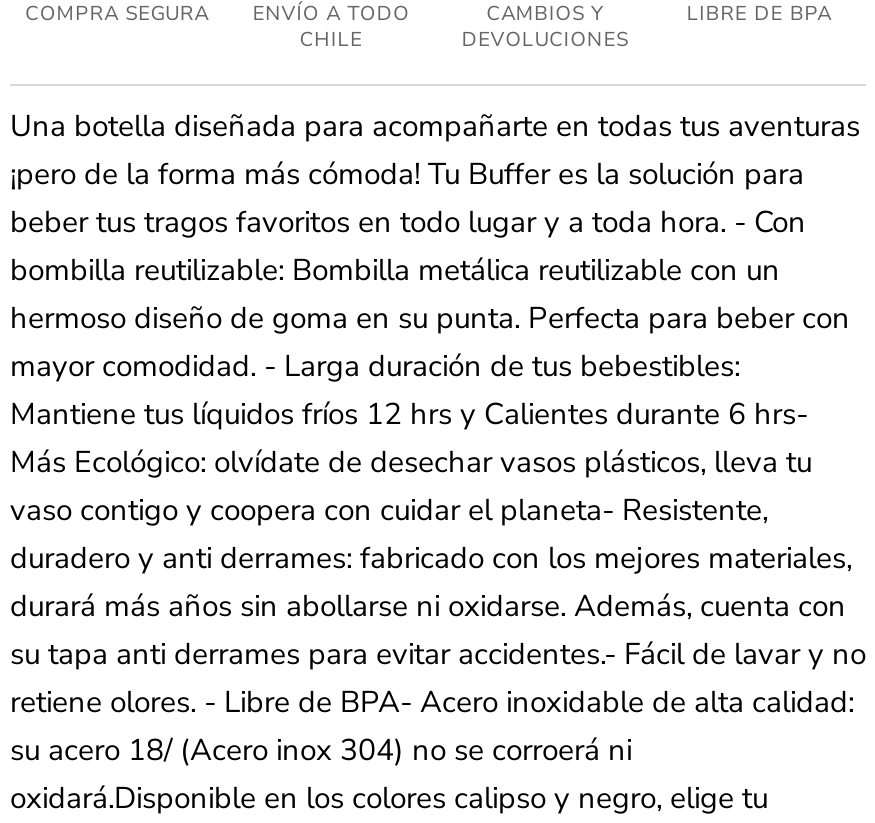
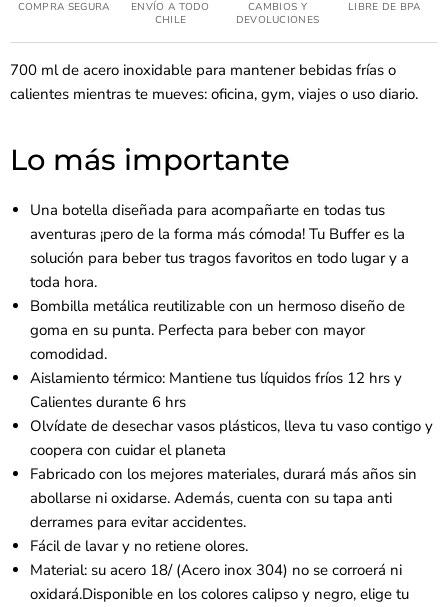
- Una botella diseñada para acompañarte en todas tus aventuras
- ¡pero de la forma más cómoda! Tu Buffer es la solución para
- beber tus tragos favoritos en todo lugar y a toda hora. - Con
- bombilla reutilizable: Bombilla metálica reutilizable con un
- hermoso diseño de goma en su punta. Perfecta para beber con
- mayor comodidad. - Larga duración de tus bebestibles:
- Mantiene tus líquidos fríos 12 hrs y Calientes durante 6 hrs-
- Más Ecológico: olvídate de desechar vasos plásticos, lleva tu
- vaso contigo y coopera con cuidar el planeta- Resistente,
- duradero y anti derrames: fabricado con los mejores materiales,
- durará más años sin abollarse ni oxidarse. Además, cuenta con
- su tapa anti derrames para evitar accidentes.- Fácil de lavar y no
- retiene olores. - Libre de BPA- Acero inoxidable de alta calidad:
- su acero 18/ (Acero inox 304) no se corroerá ni
+ 700 ml de acero inoxidable para mantener bebidas frías o
+ calientes mientras te mueves: oficina, gym, viajes o uso diario.
+ Lo más importante
+ Una botella diseñada para acompañarte en todas tus
+ aventuras ¡pero de la forma más cómoda! Tu Buffer es la
+ solución para beber tus tragos favoritos en todo lugar y a
+ toda hora.
+ Bombilla metálica reutilizable con un hermoso diseño de
+ goma en su punta. Perfecta para beber con mayor
+ comodidad.
+ Aislamiento térmico: Mantiene tus líquidos fríos 12 hrs y
+ Calientes durante 6 hrs
+ Olvídate de desechar vasos plásticos, lleva tu vaso contigo y
+ coopera con cuidar el planeta
+ Fabricado con los mejores materiales, durará más años sin
+ abollarse ni oxidarse. Además, cuenta con su tapa anti
+ derrames para evitar accidentes.
+ Fácil de lavar y no retiene olores.
+ Material: su acero 18/ (Acero inox 304) no se corroerá ni
